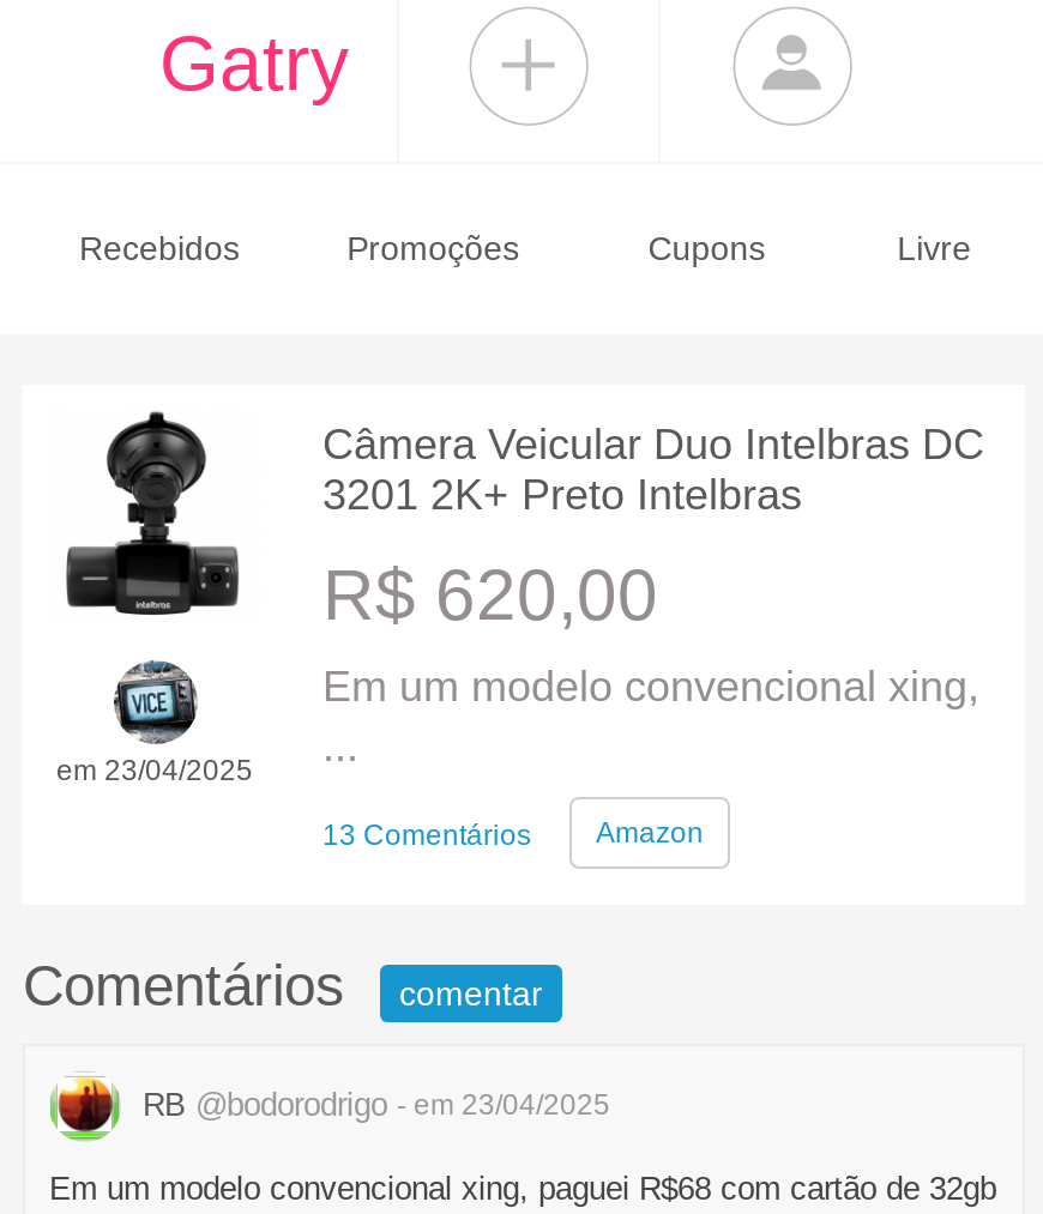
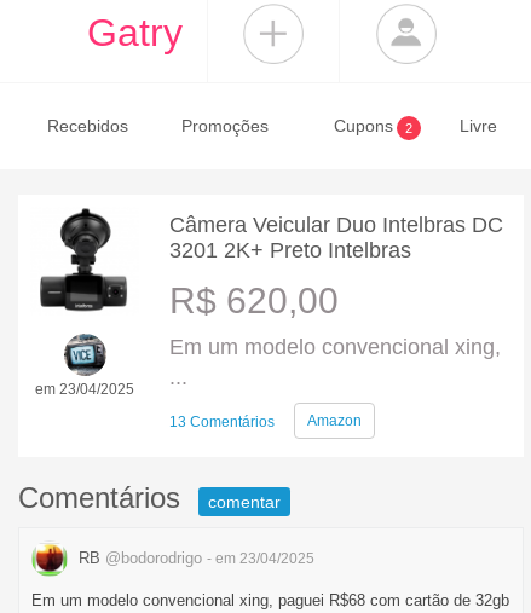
+ 2
